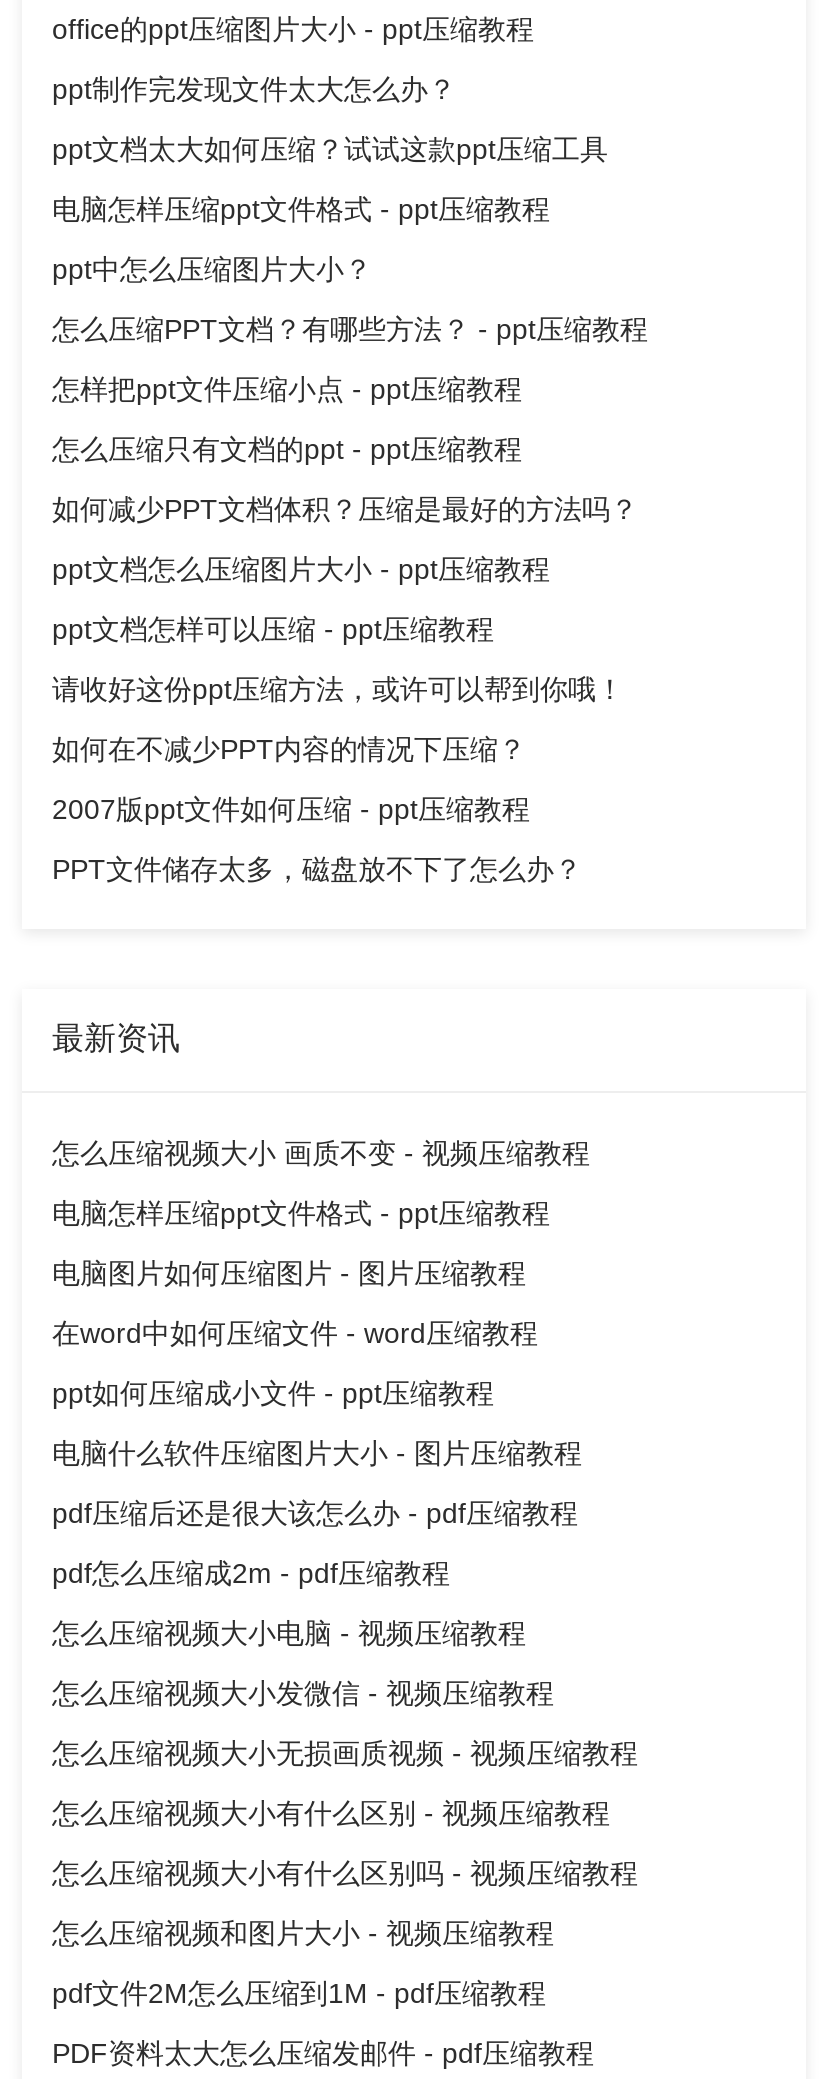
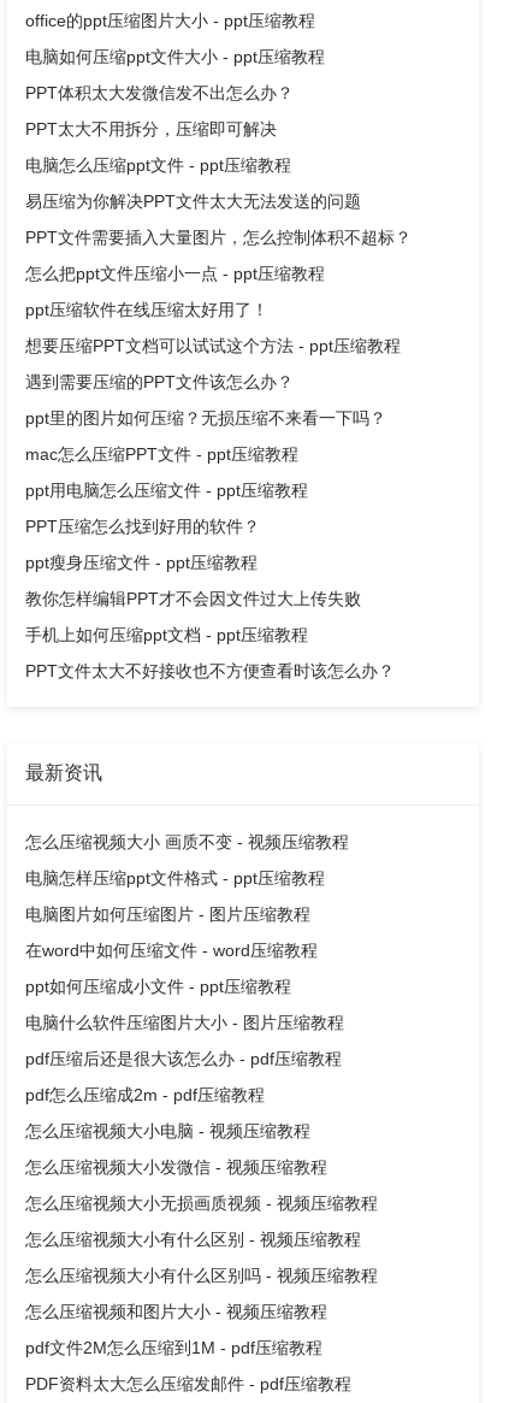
- ppt制作完发现文件太大怎么办？
- ppt文档太大如何压缩？试试这款ppt压缩工具
- 电脑怎样压缩ppt文件格式 - ppt压缩教程
- ppt中怎么压缩图片大小？
- 怎么压缩PPT文档？有哪些方法？ - ppt压缩教程
- 怎样把ppt文件压缩小点 - ppt压缩教程
- 怎么压缩只有文档的ppt - ppt压缩教程
- 如何减少PPT文档体积？压缩是最好的方法吗？
- ppt文档怎么压缩图片大小 - ppt压缩教程
- ppt文档怎样可以压缩 - ppt压缩教程
- 请收好这份ppt压缩方法，或许可以帮到你哦！
- 如何在不减少PPT内容的情况下压缩？
- 2007版ppt文件如何压缩 - ppt压缩教程
- PPT文件储存太多，磁盘放不下了怎么办？
+ 电脑如何压缩ppt文件大小 - ppt压缩教程
+ PPT体积太大发微信发不出怎么办？
+ PPT太大不用拆分，压缩即可解决
+ 电脑怎么压缩ppt文件 - ppt压缩教程
+ 易压缩为你解决PPT文件太大无法发送的问题
+ PPT文件需要插入大量图片，怎么控制体积不超标？
+ 怎么把ppt文件压缩小一点 - ppt压缩教程
+ ppt压缩软件在线压缩太好用了！
+ 想要压缩PPT文档可以试试这个方法 - ppt压缩教程
+ 遇到需要压缩的PPT文件该怎么办？
+ ppt里的图片如何压缩？无损压缩不来看一下吗？
+ mac怎么压缩PPT文件 - ppt压缩教程
+ ppt用电脑怎么压缩文件 - ppt压缩教程
+ PPT压缩怎么找到好用的软件？
+ ppt瘦身压缩文件 - ppt压缩教程
+ 教你怎样编辑PPT才不会因文件过大上传失败
+ 手机上如何压缩ppt文档 - ppt压缩教程
+ PPT文件太大不好接收也不方便查看时该怎么办？
